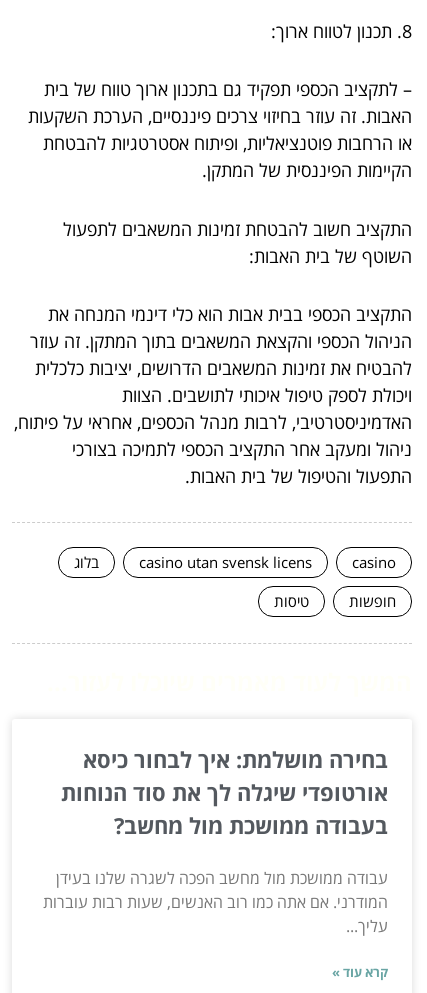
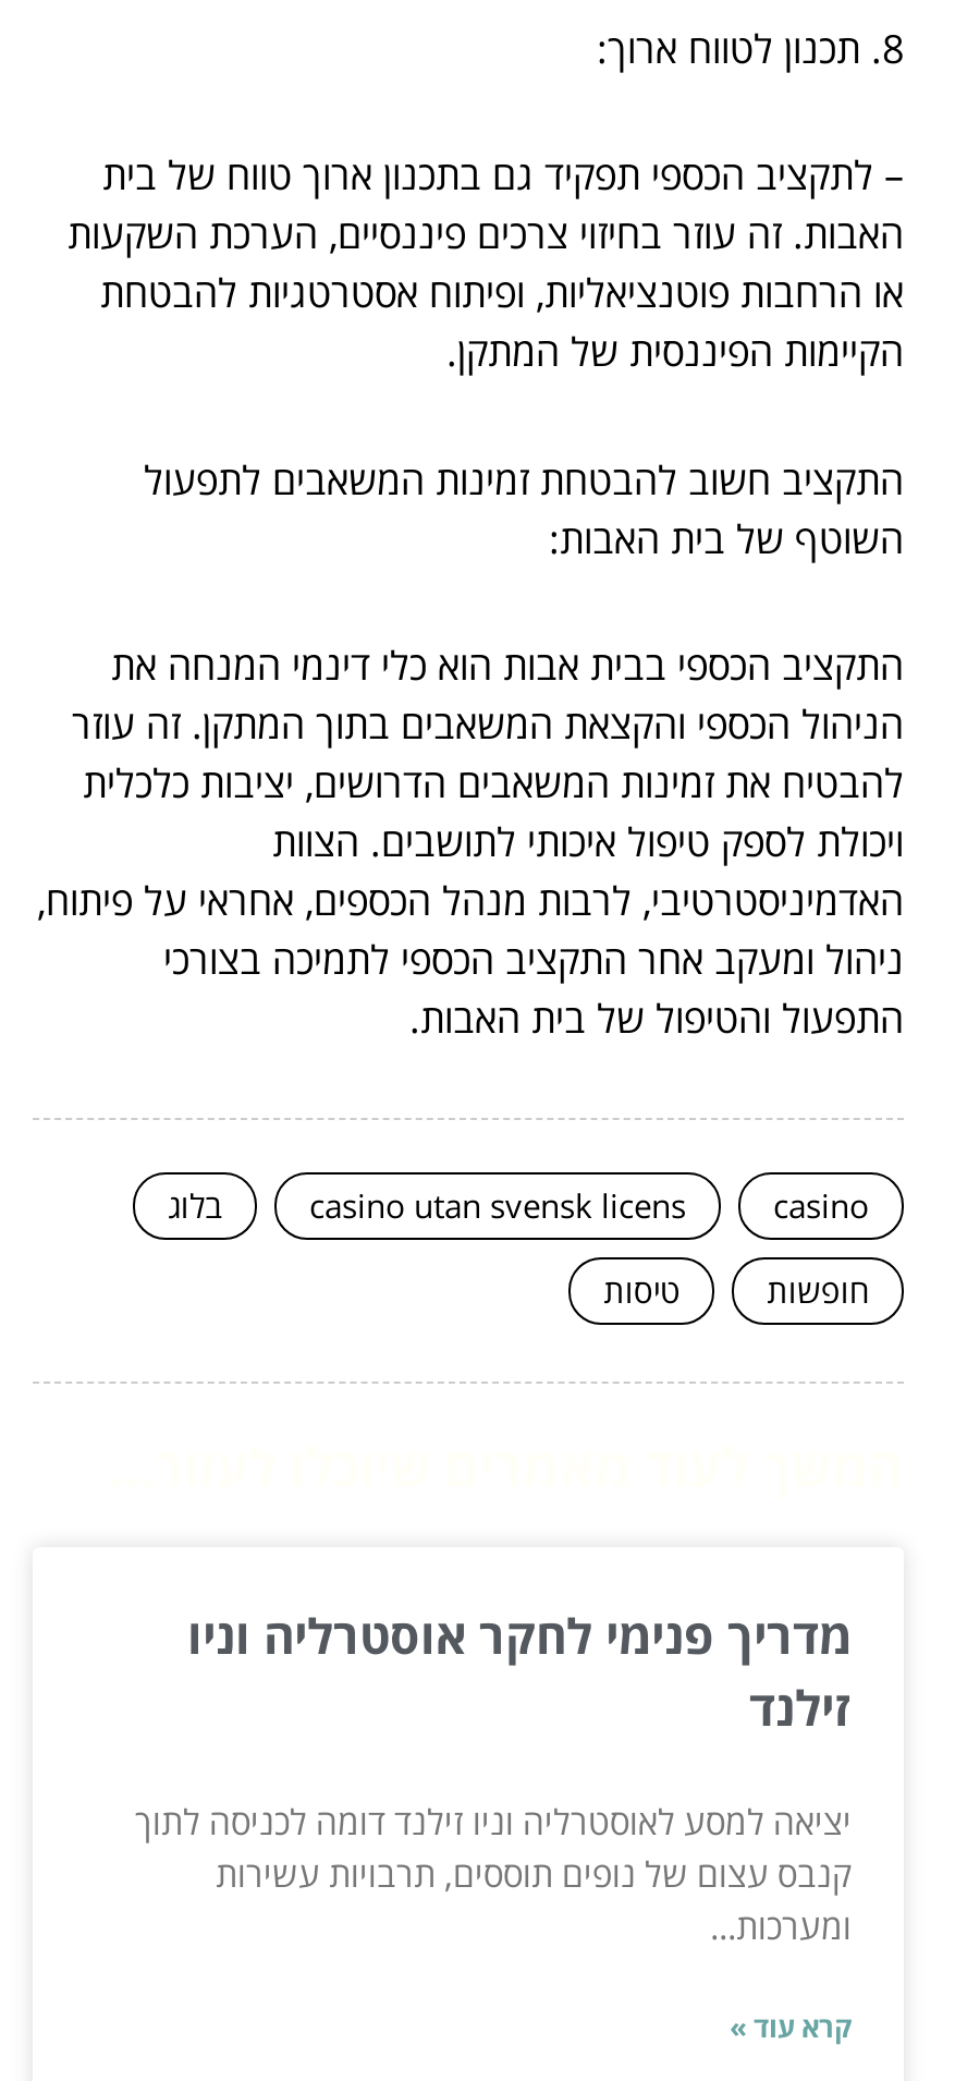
- בחירה מושלמת: איך לבחור כיסא
- אורטופדי שיגלה לך את סוד הנוחות
- בעבודה ממושכת מול מחשב?
+ מדריך פנימי לחקר אוסטרליה וניו
+ זילנד

- עבודה ממושכת מול מחשב הפכה לשגרה שלנו בעידן
- המודרני. אם אתה כמו רוב האנשים, שעות רבות עוברות
- עליך...
+ יציאה למסע לאוסטרליה וניו זילנד דומה לכניסה לתוך
+ קנבס עצום של נופים תוססים, תרבויות עשירות
+ ומערכות...
